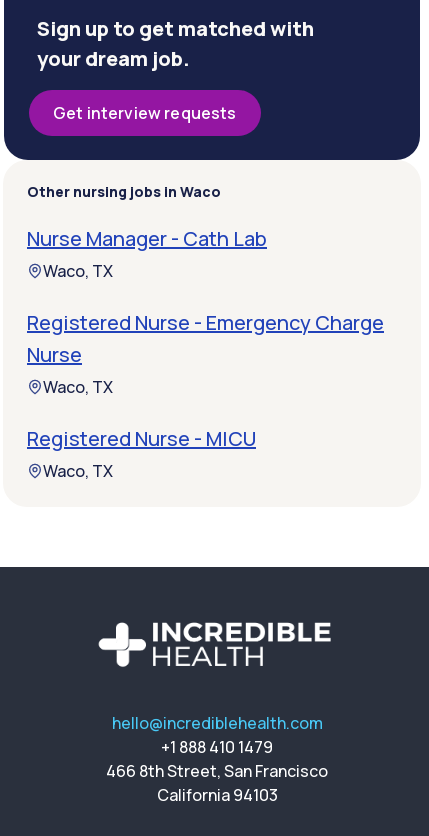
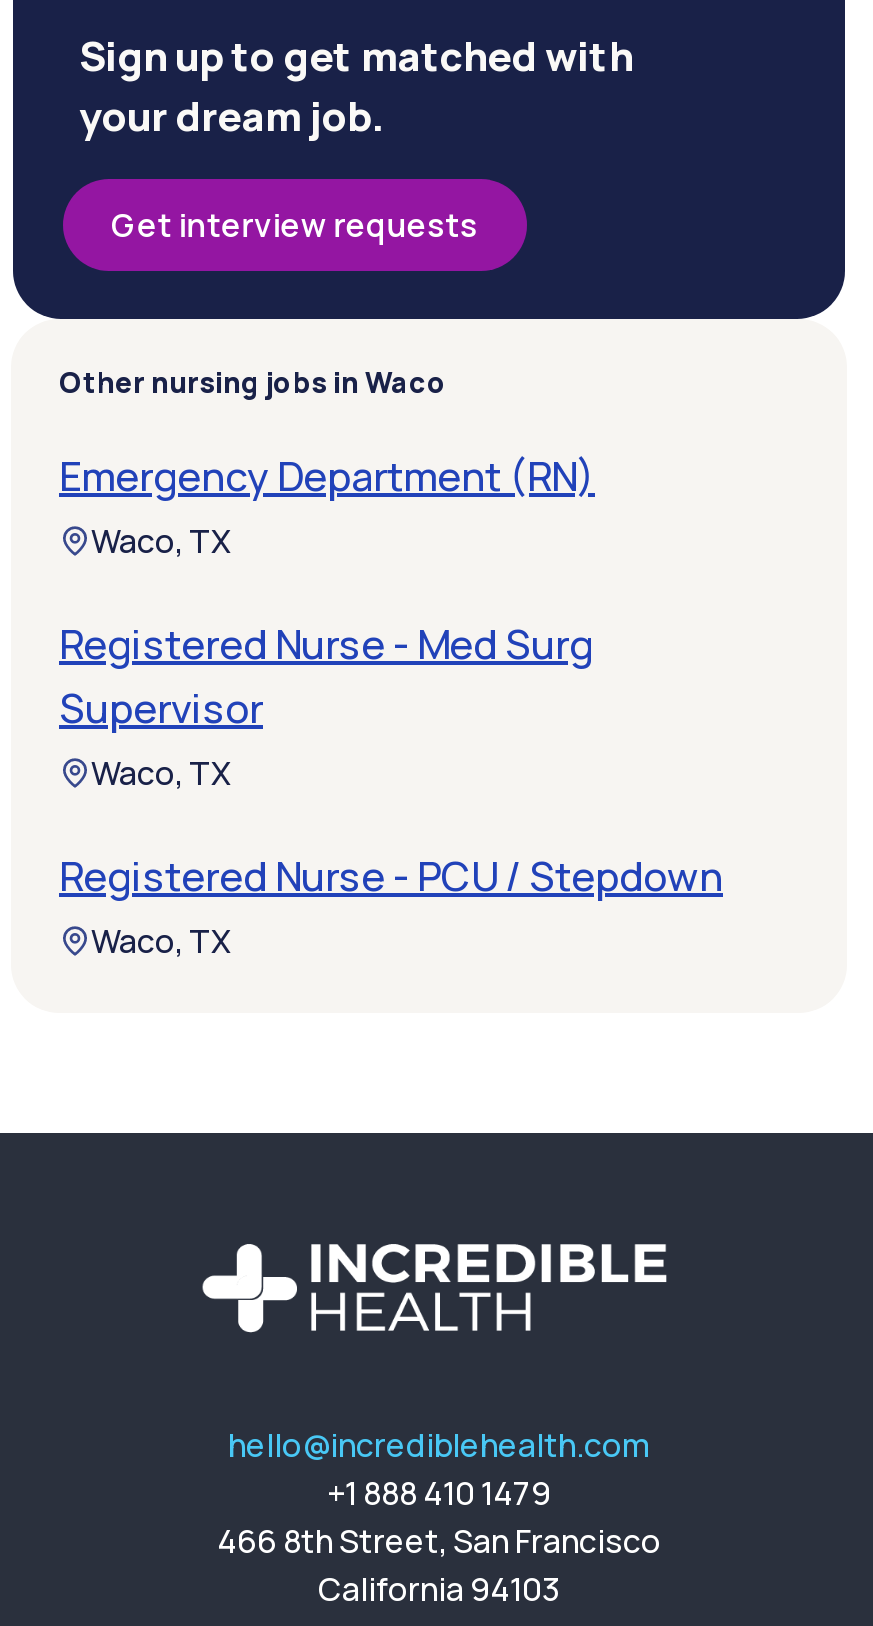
- Nurse Manager - Cath Lab
+ Emergency Department (RN)

- Registered Nurse - Emergency Charge
- Nurse
+ Registered Nurse - Med Surg
+ Supervisor

- Registered Nurse - MICU
+ Registered Nurse - PCU / Stepdown
